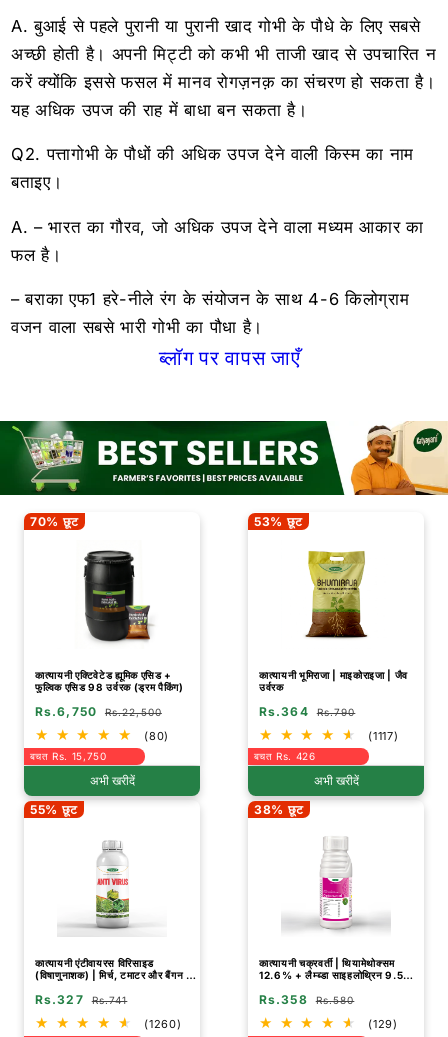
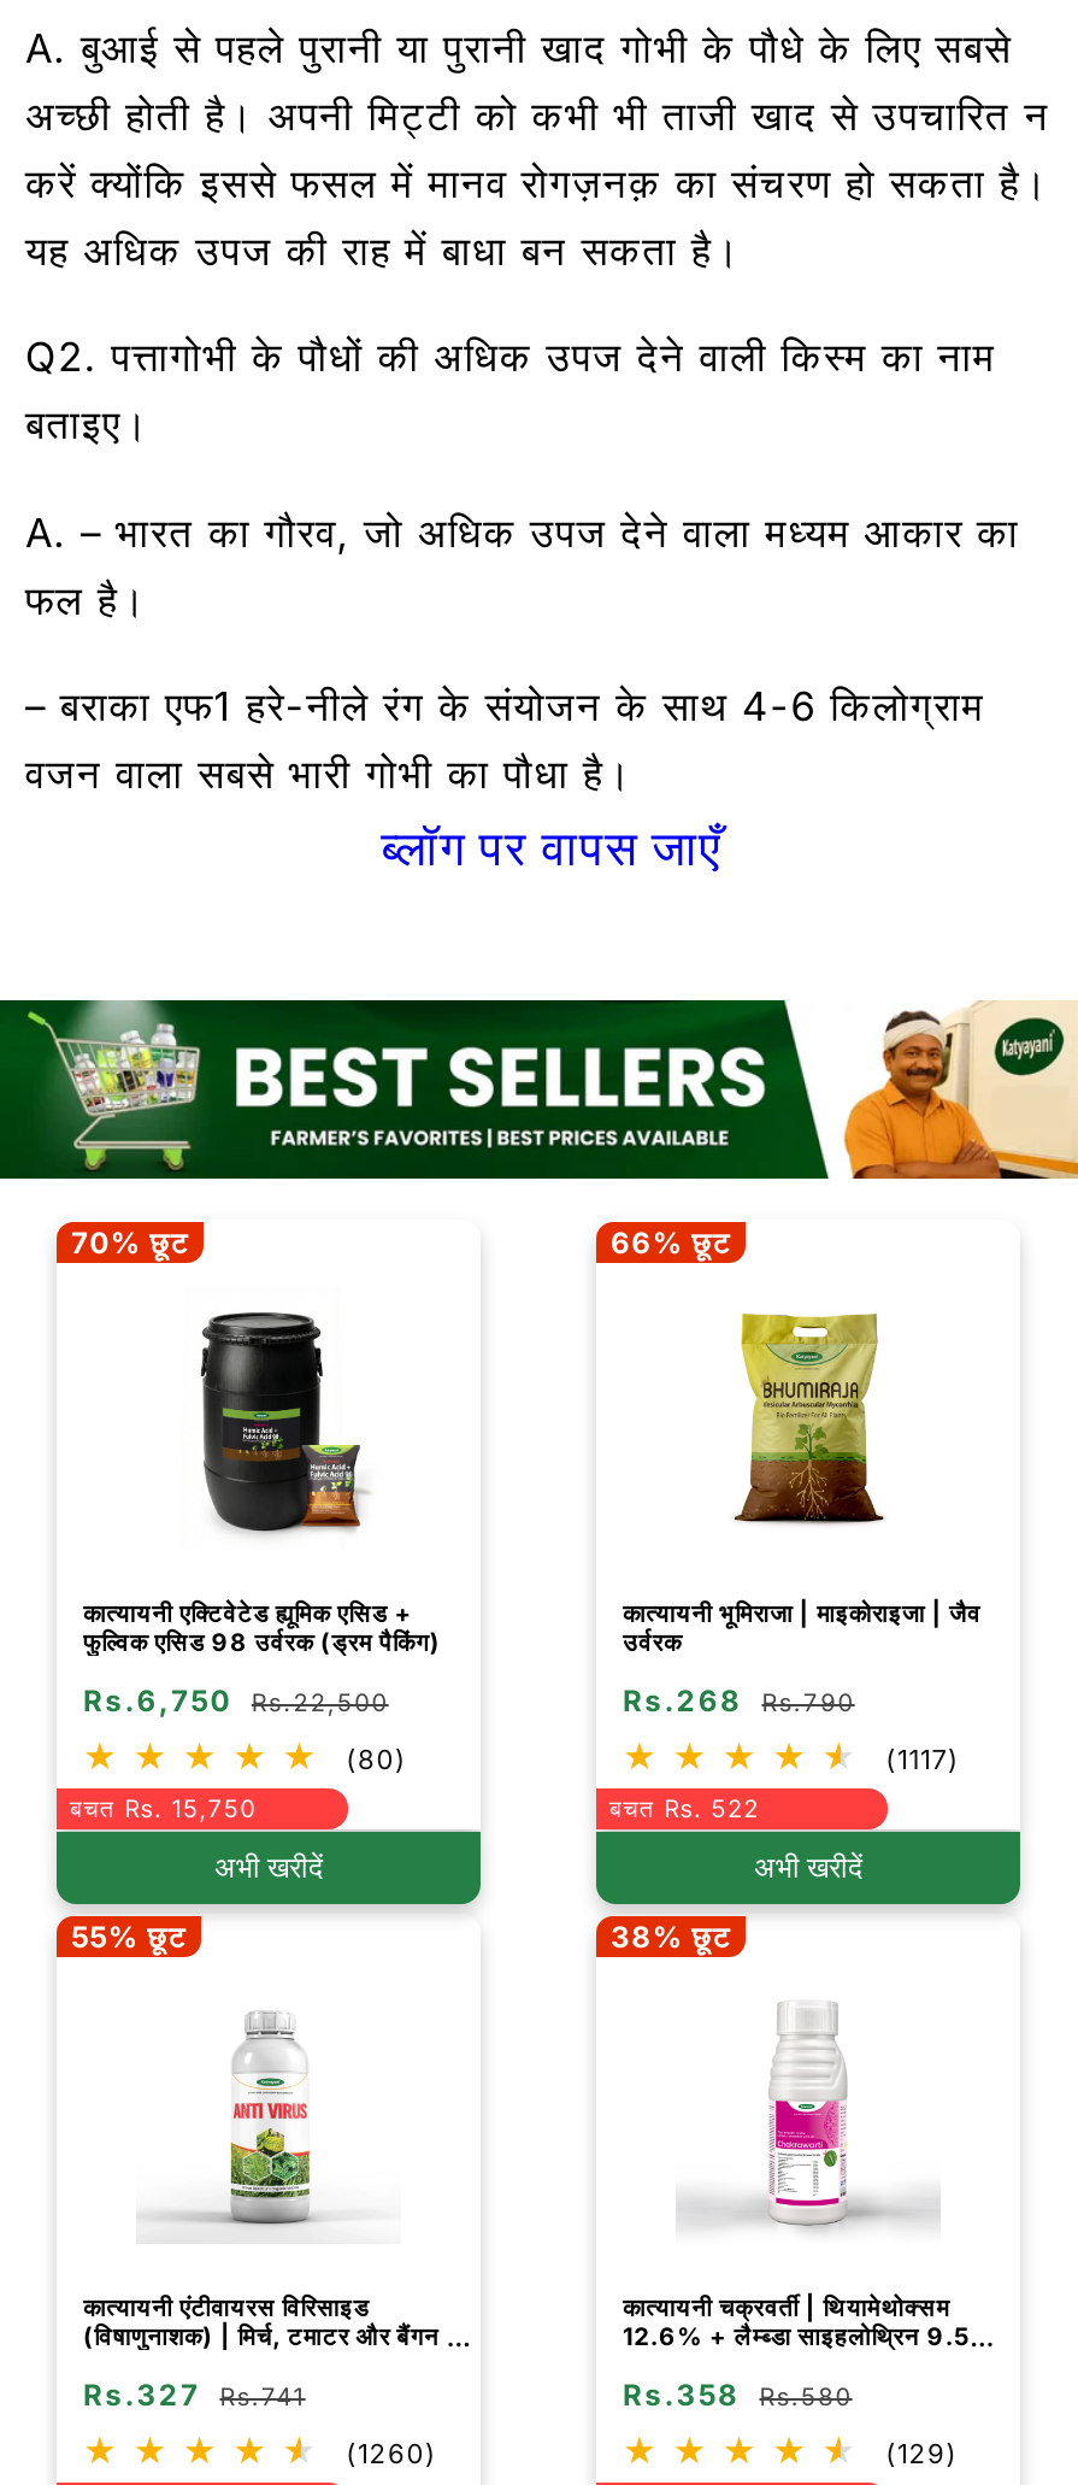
- 53% छूट
+ 66% छूट

- Rs.364
+ Rs.268

- बचत Rs. 426
+ बचत Rs. 522
